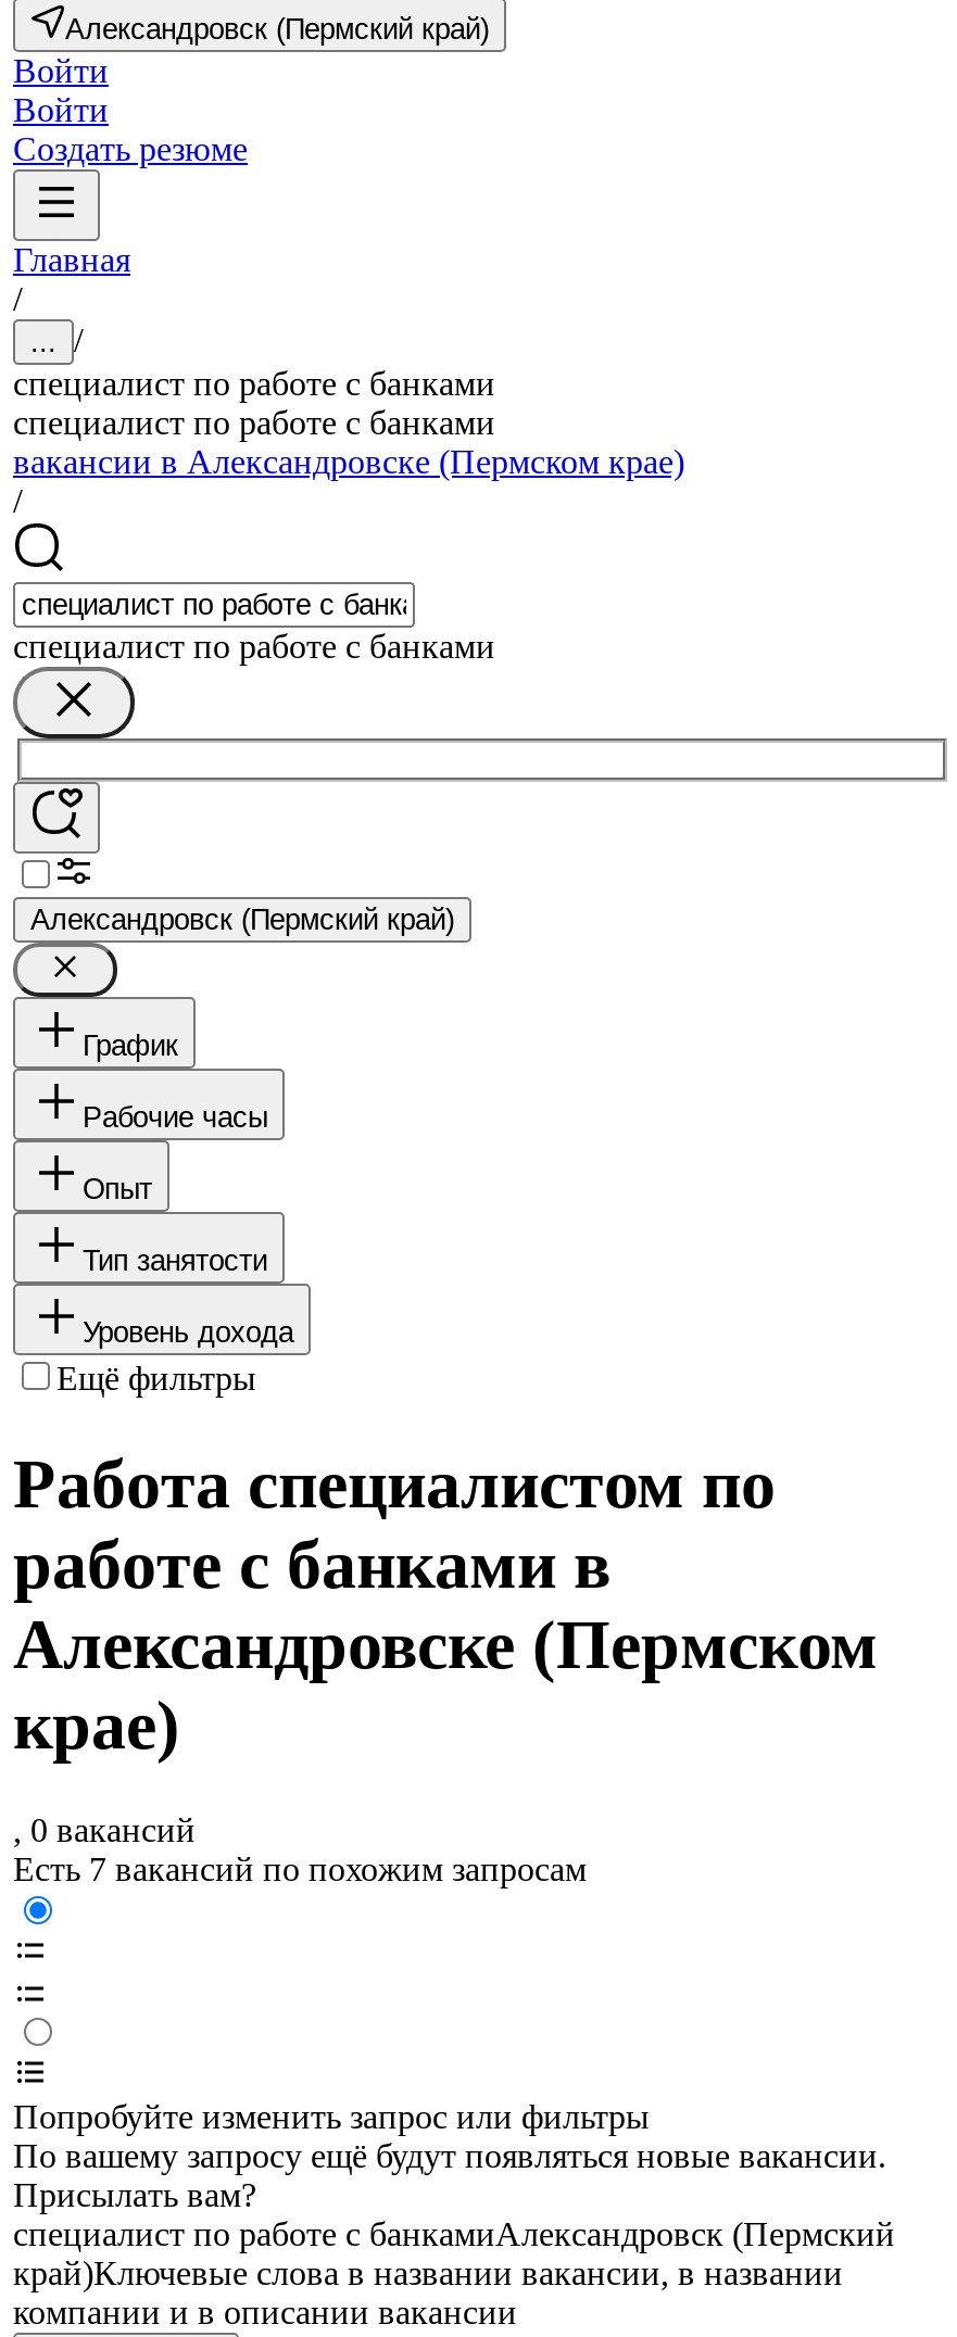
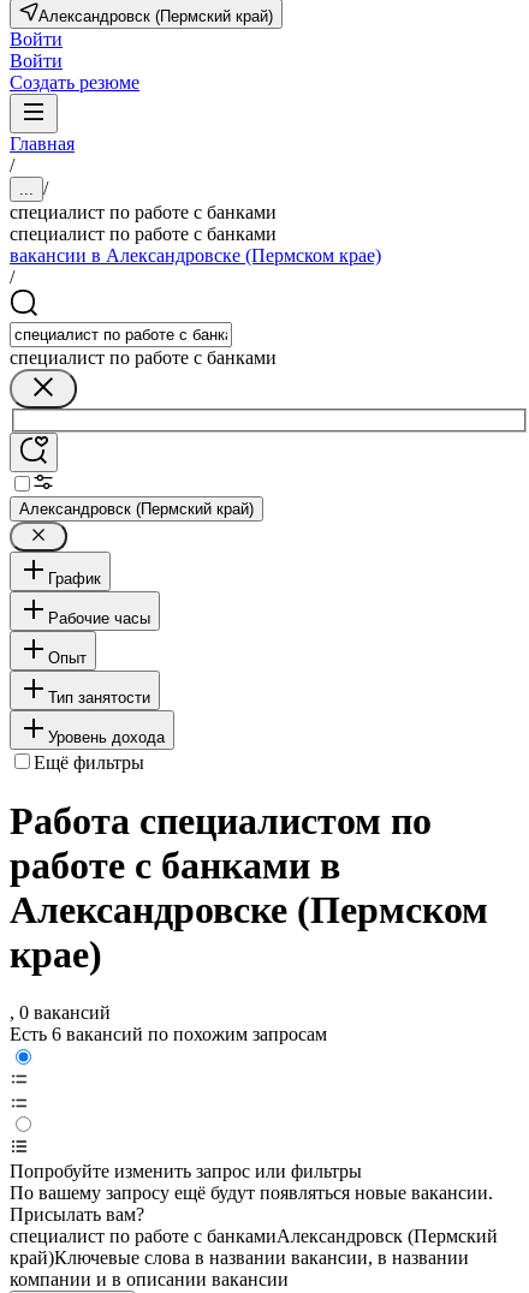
- Есть 7 вакансий по похожим запросам
+ Есть 6 вакансий по похожим запросам
